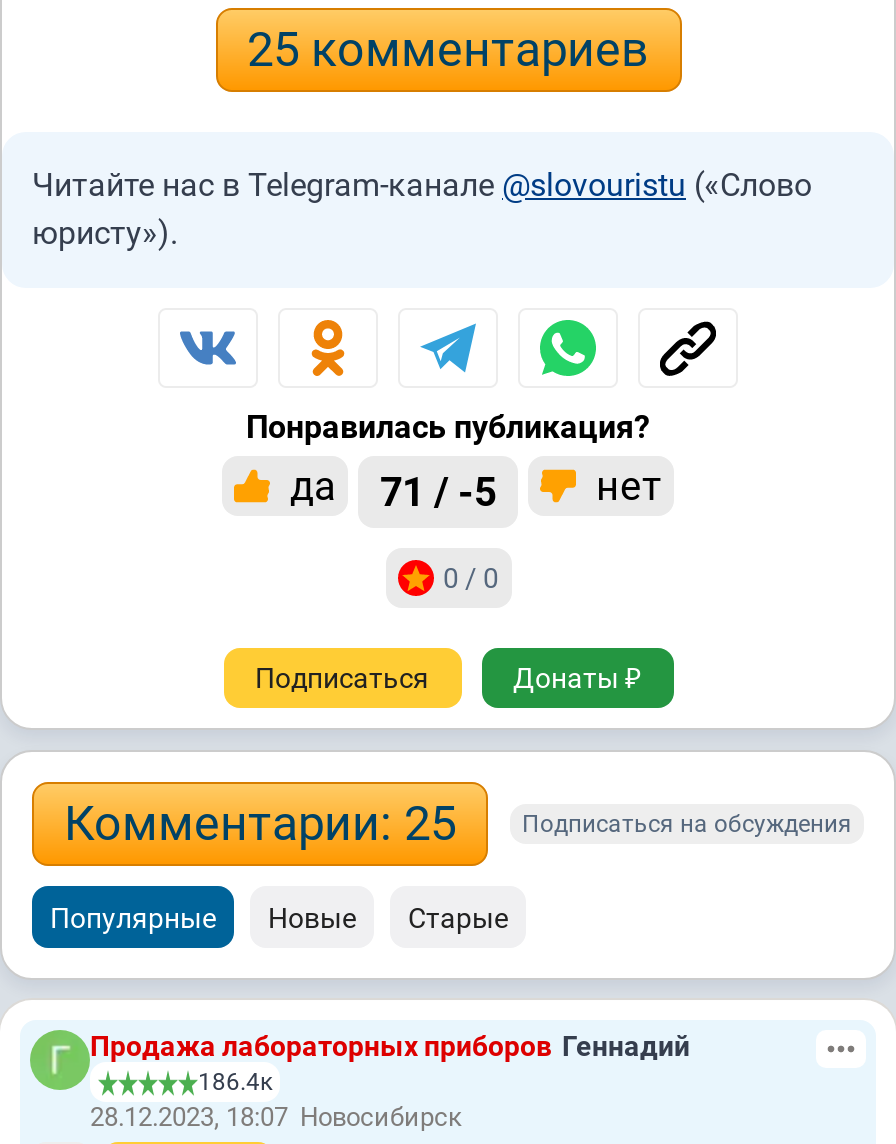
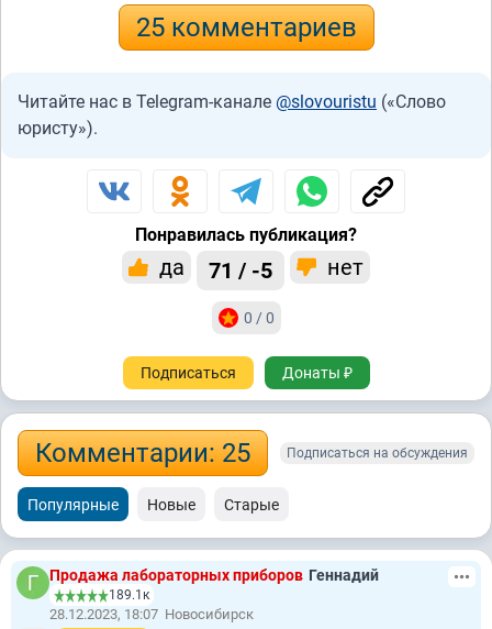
- 186.4к
+ 189.1к
